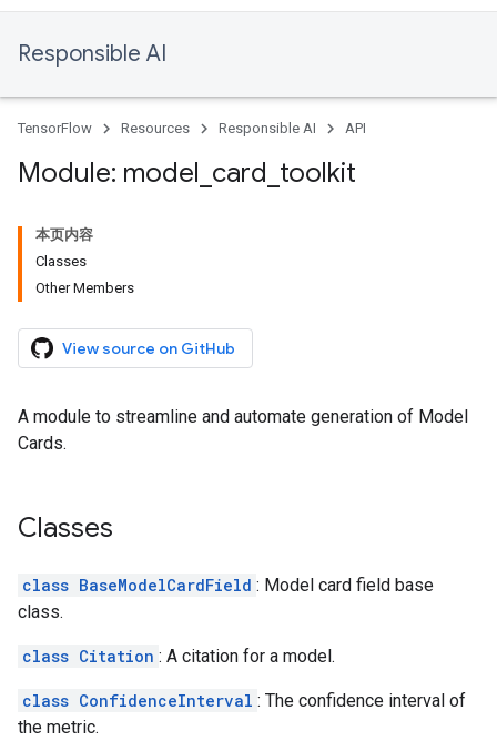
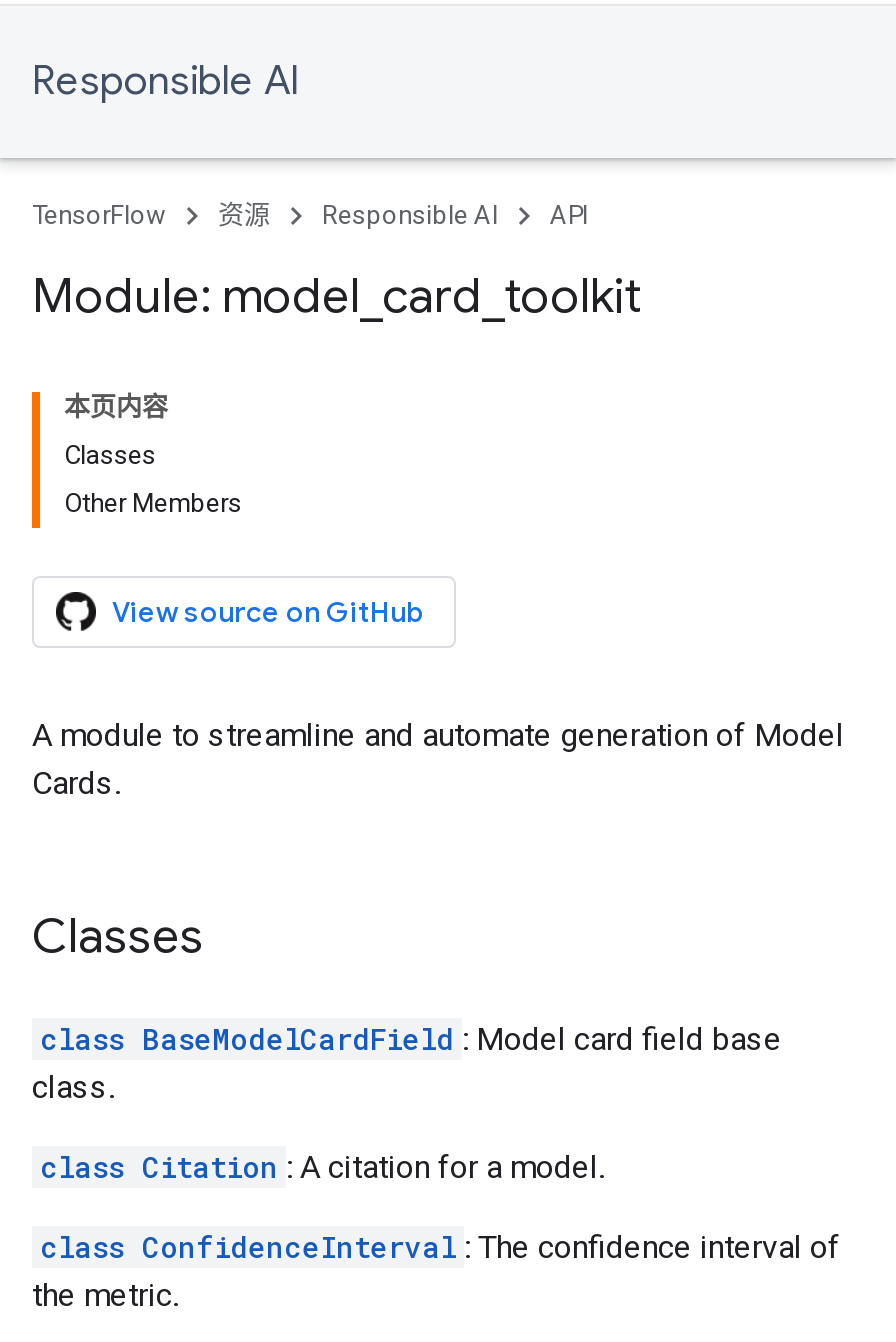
- Resources
+ 资源
